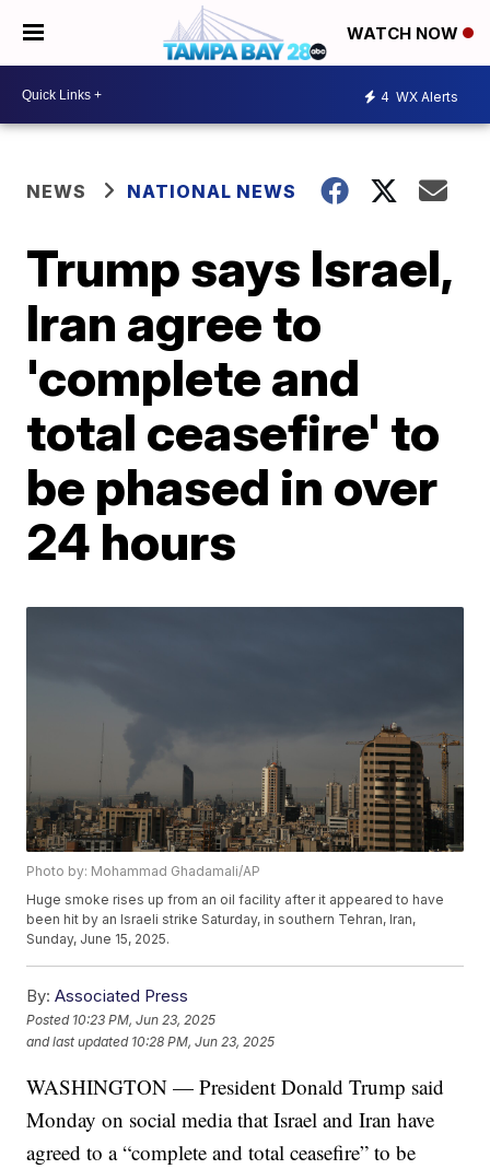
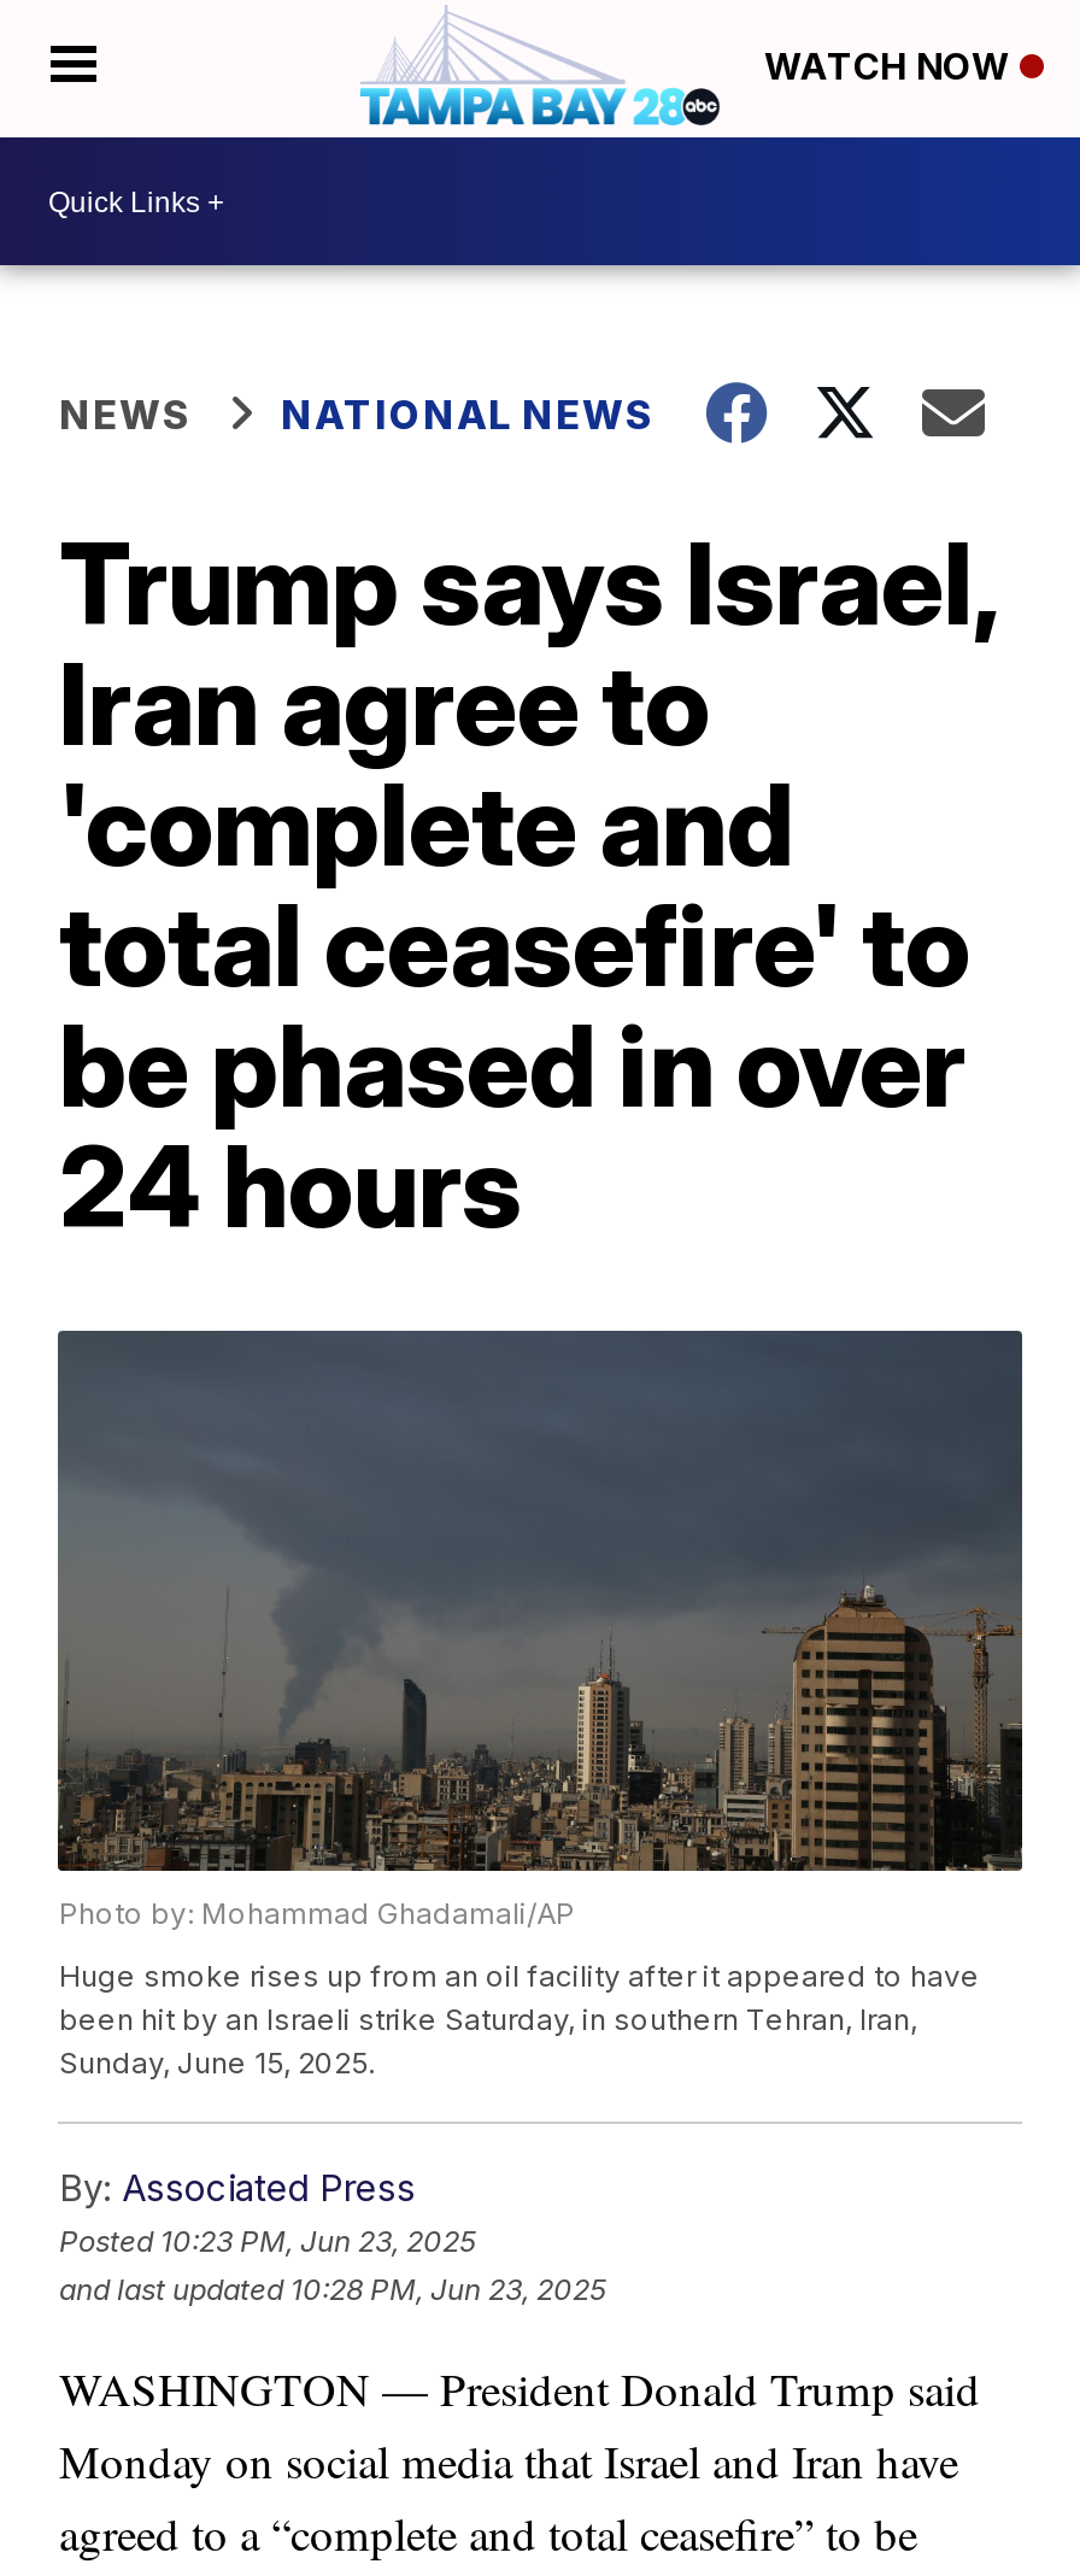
- 4 WX Alerts
